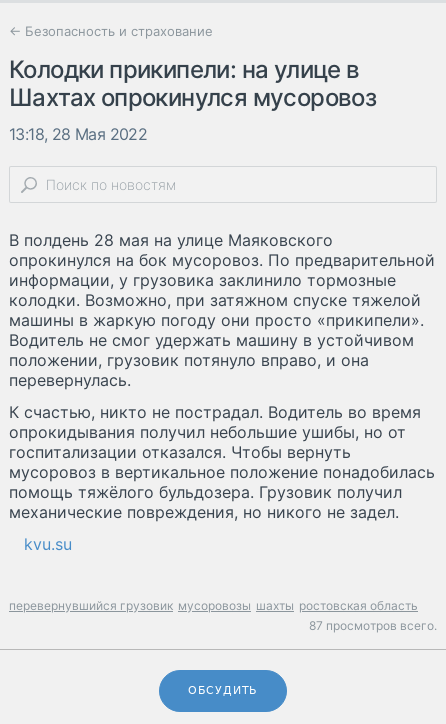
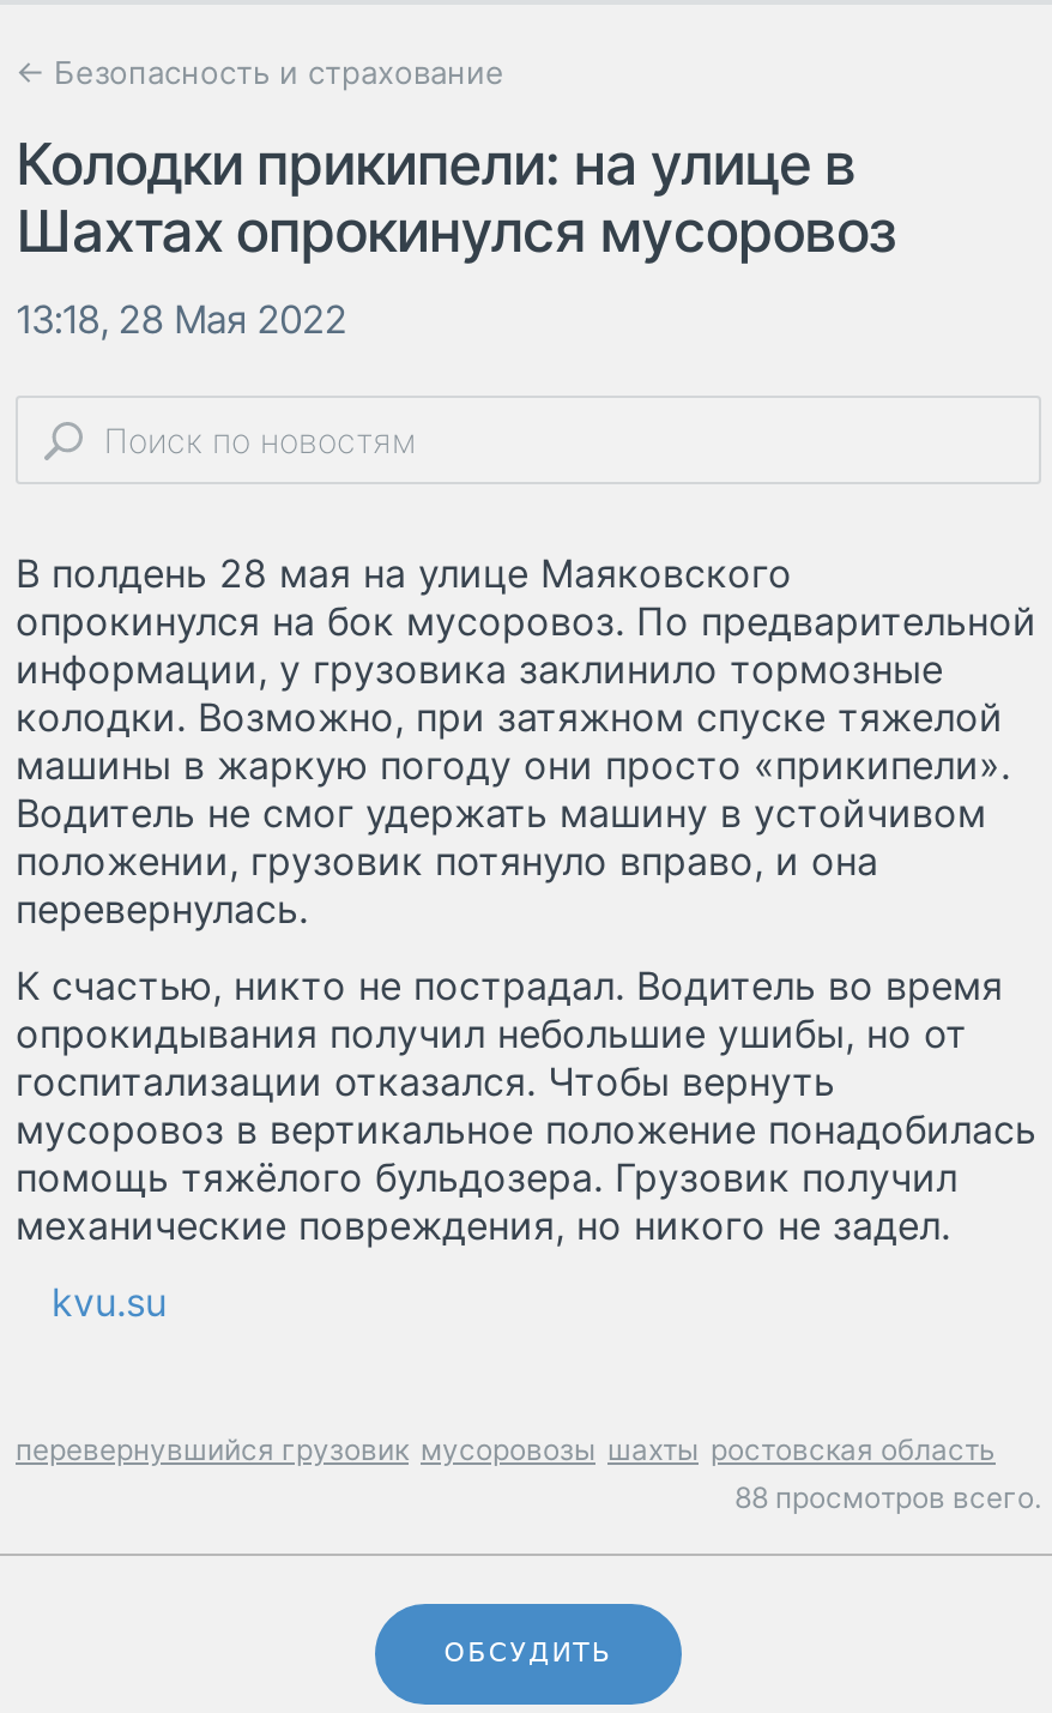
- 87 просмотров всего.
+ 88 просмотров всего.
